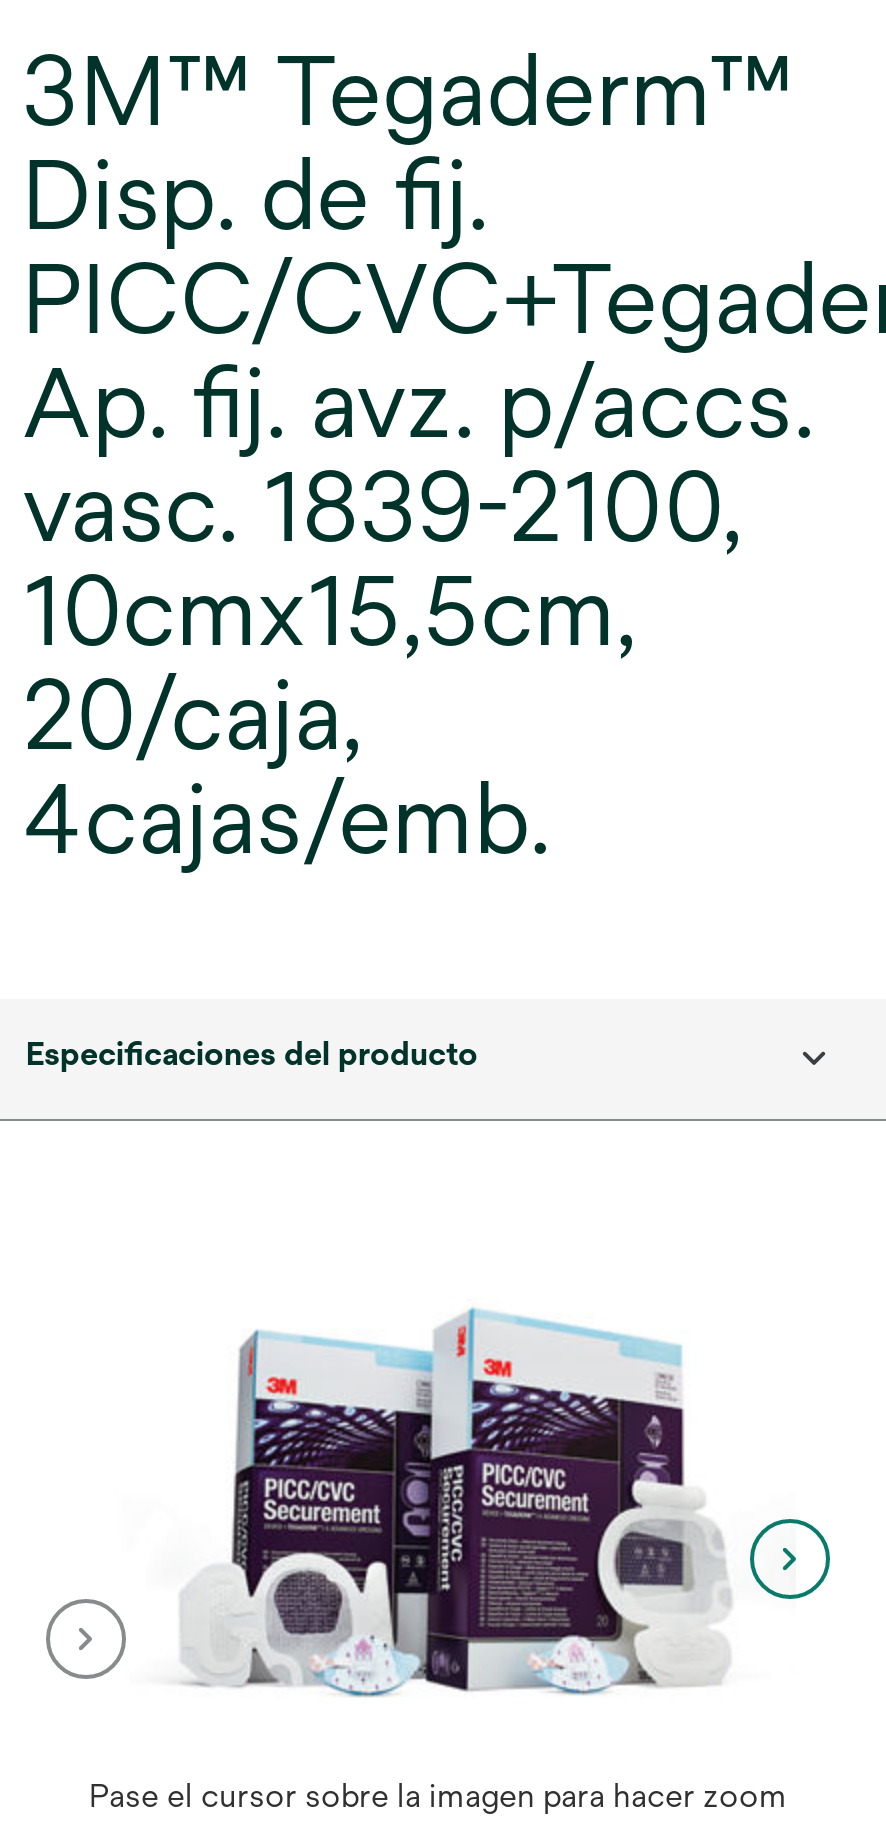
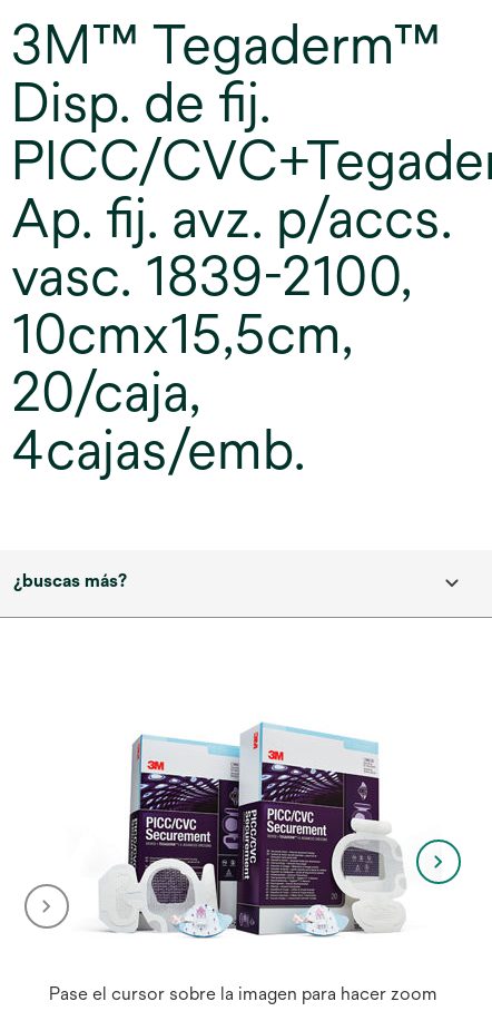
- Especificaciones del producto
+ ¿buscas más?
